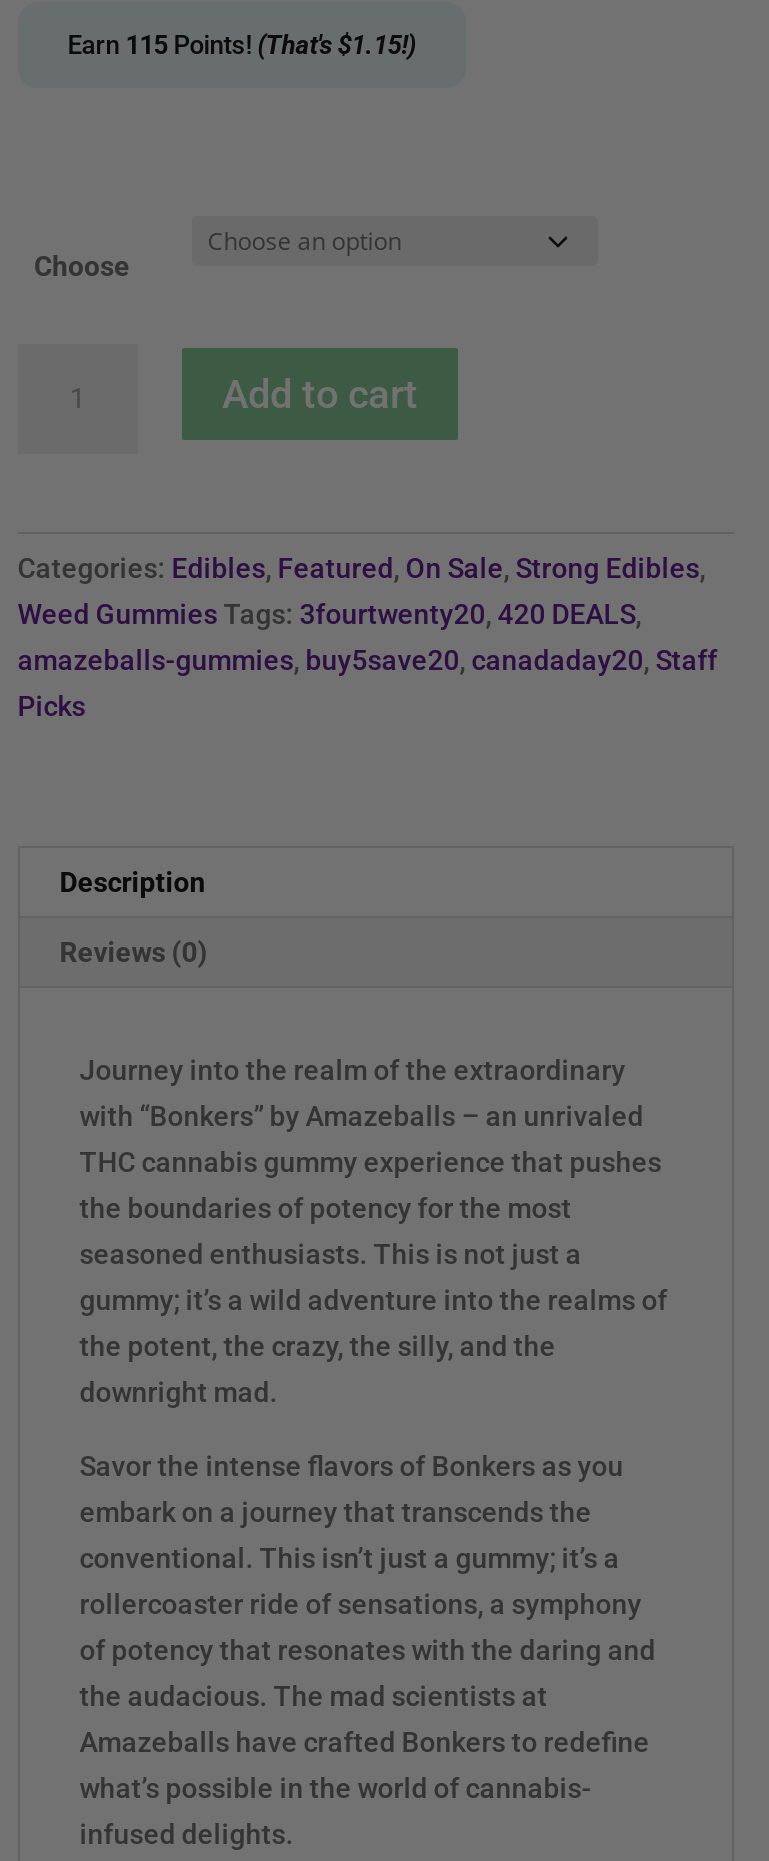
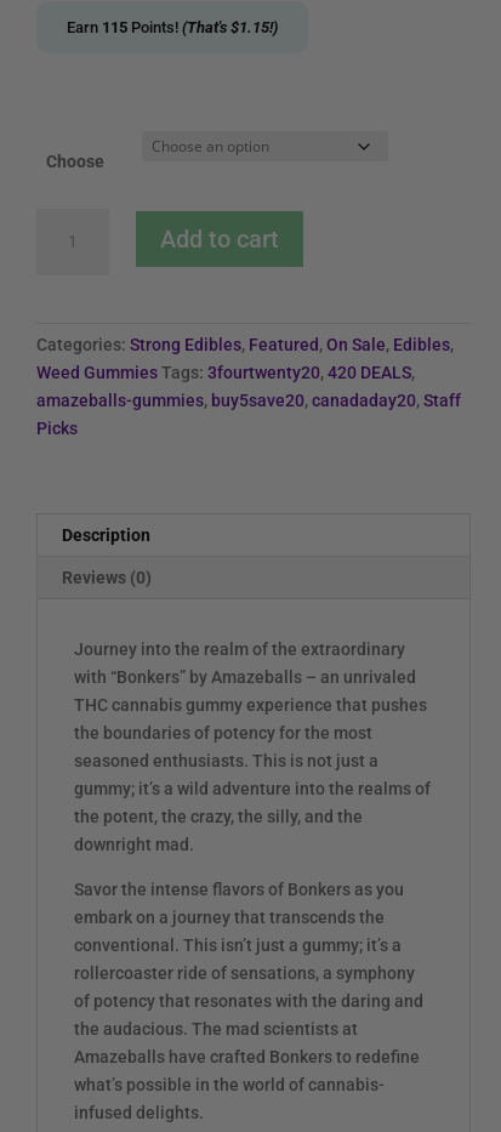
- Categories: Edibles, Featured, On Sale, Strong Edibles,
+ Categories: Strong Edibles, Featured, On Sale, Edibles,
